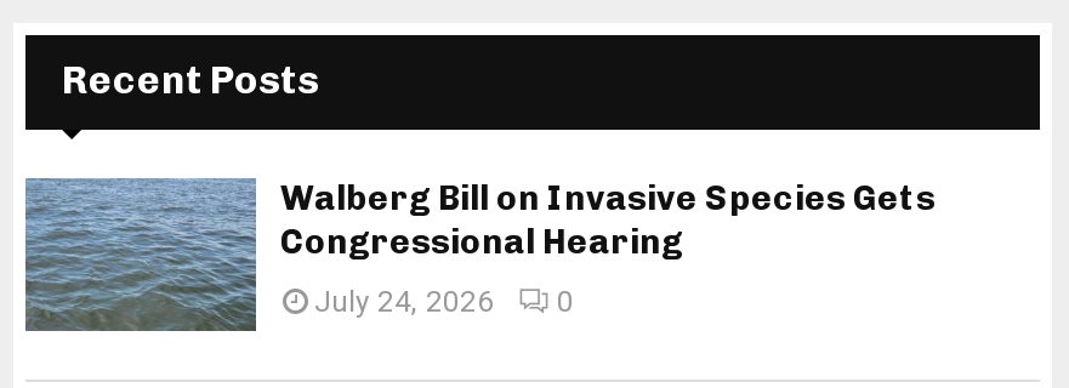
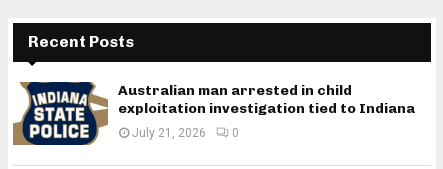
- [image]
- Walberg Bill on Invasive Species Gets
- Congressional Hearing
+ [image]
+ Australian man arrested in child
+ exploitation investigation tied to Indiana

- July 24, 2026 0
+ July 21, 2026 0
